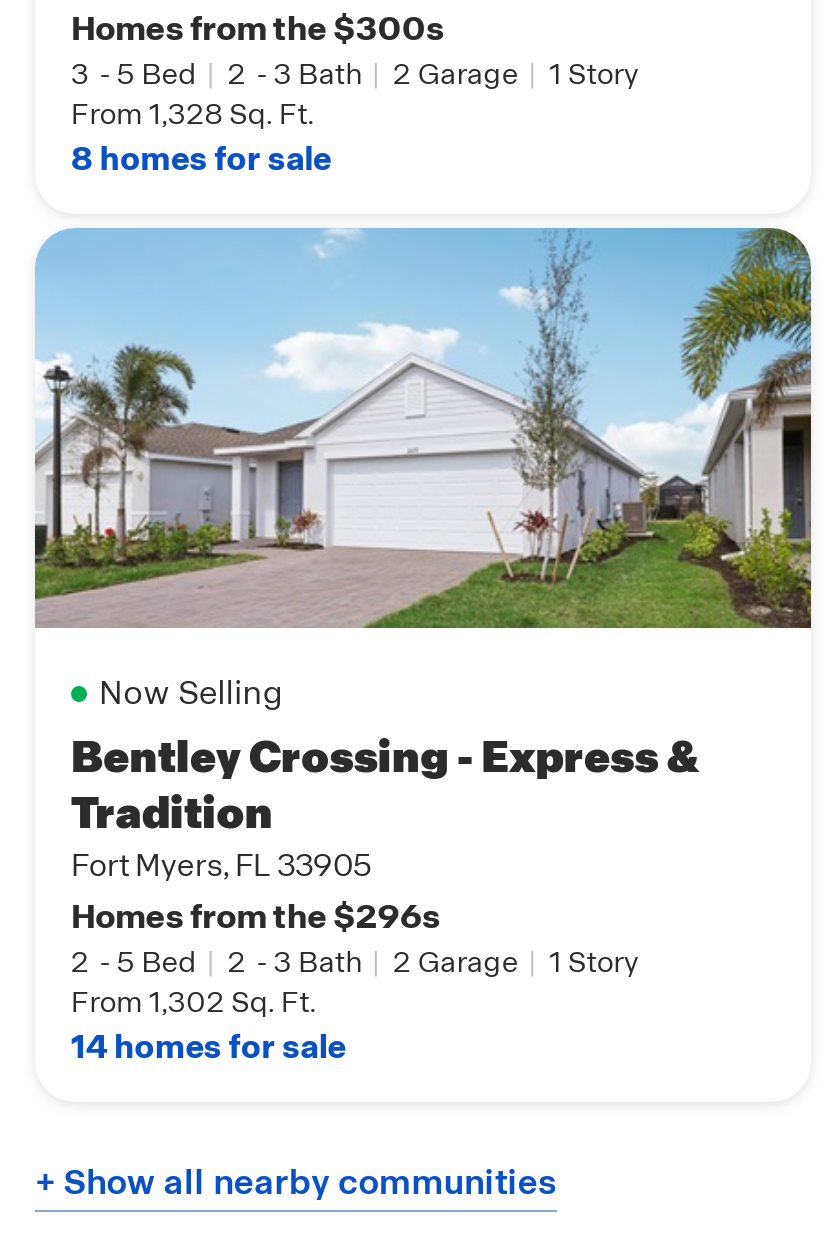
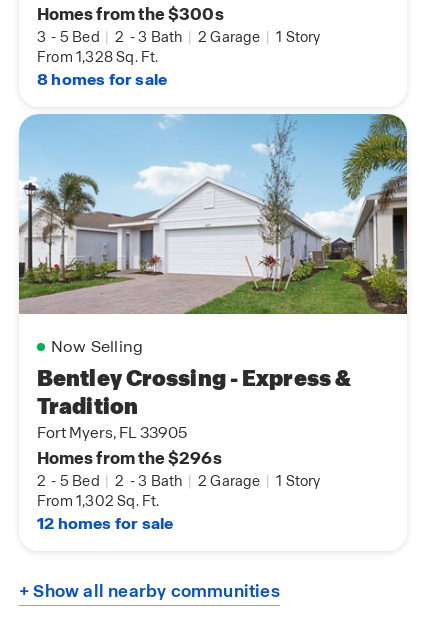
- 14 homes for sale
+ 12 homes for sale
